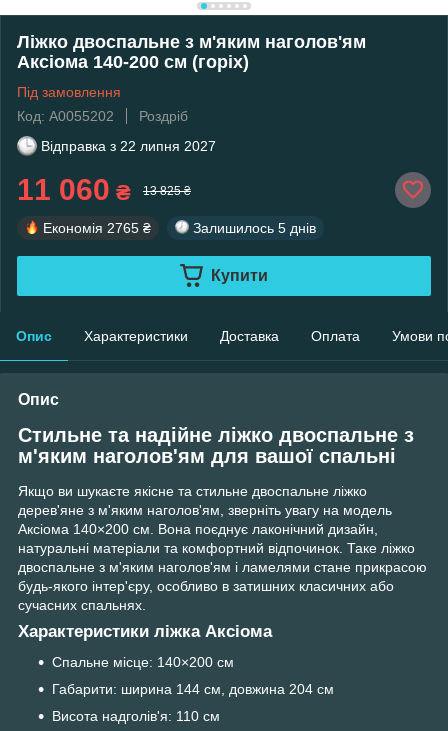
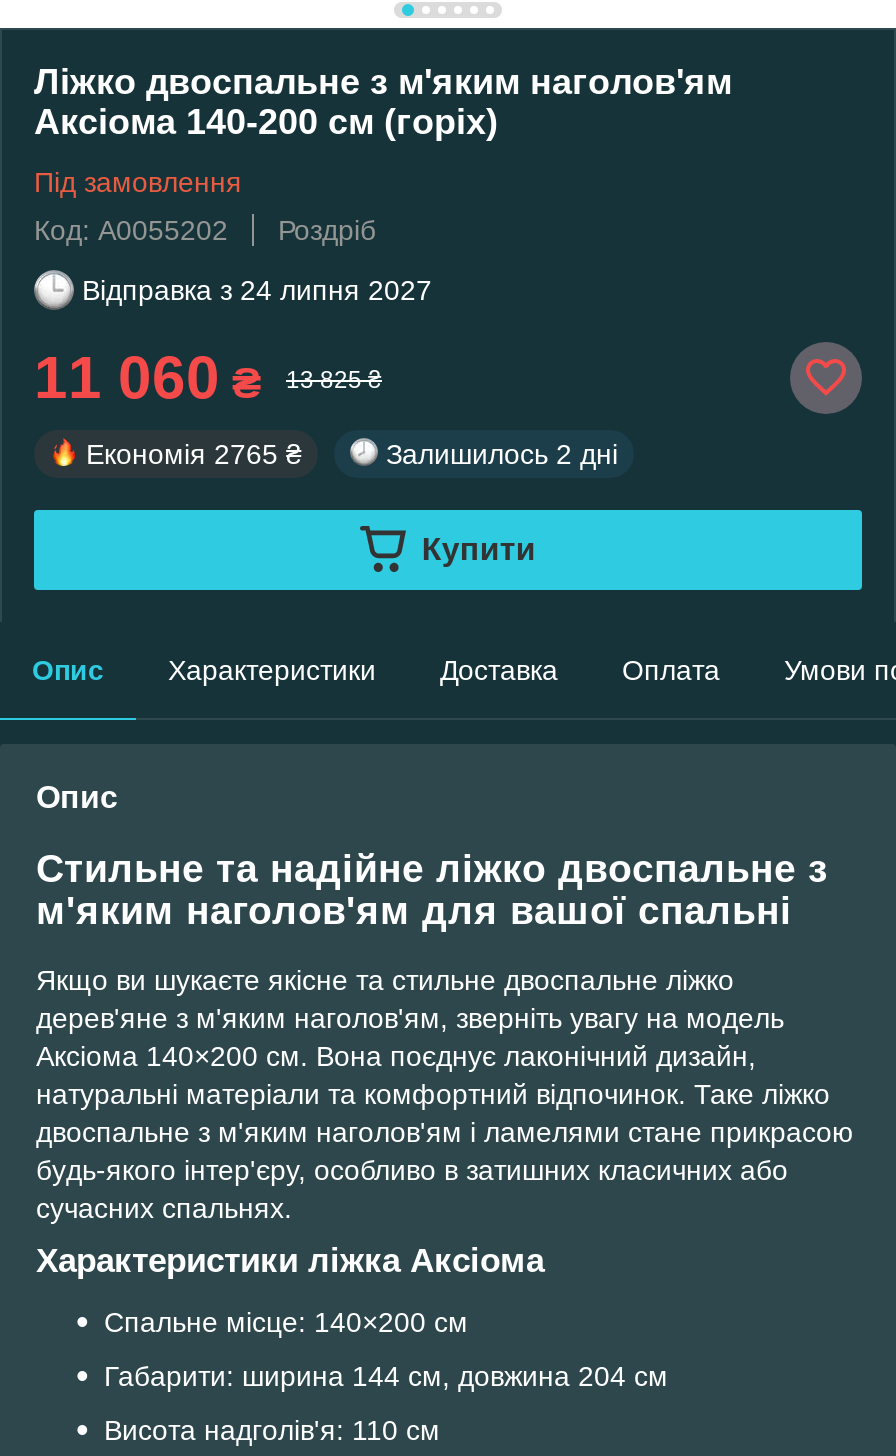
- Відправка з 22 липня 2027
+ Відправка з 24 липня 2027

- Залишилось 5 днів
+ Залишилось 2 дні
